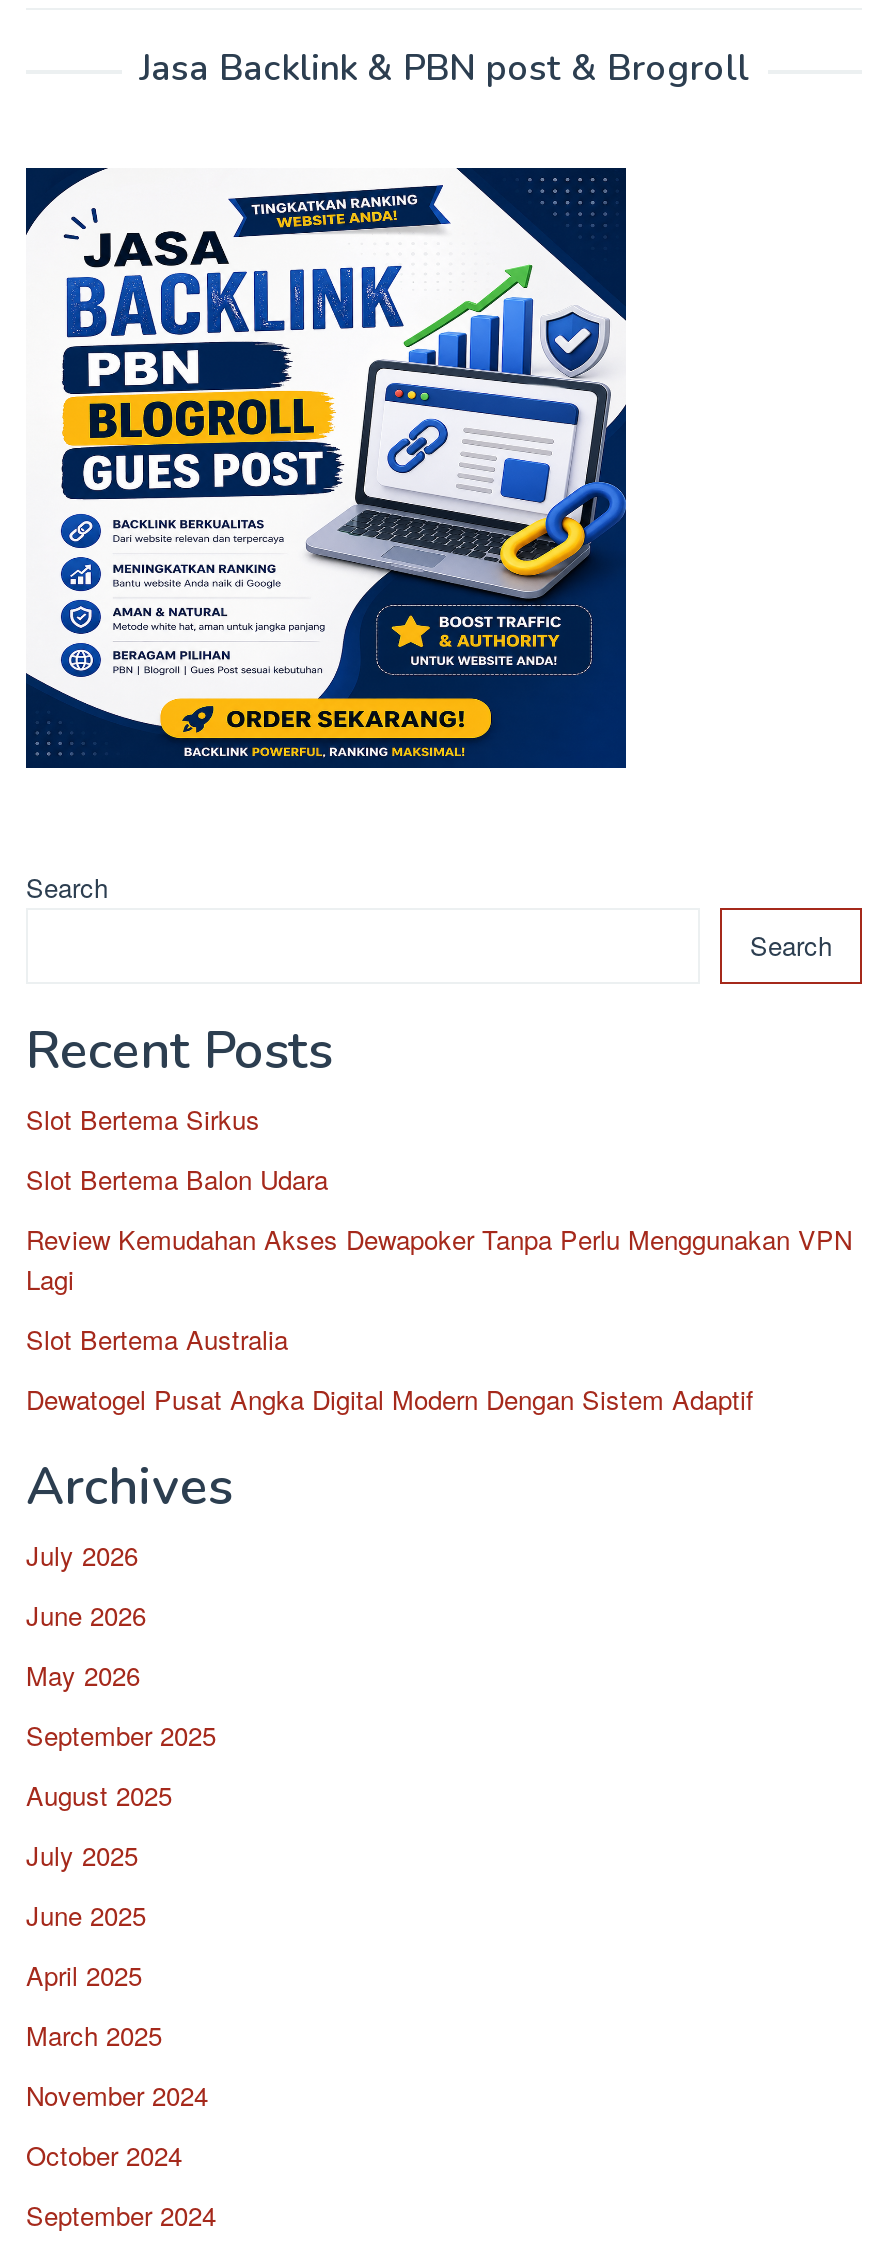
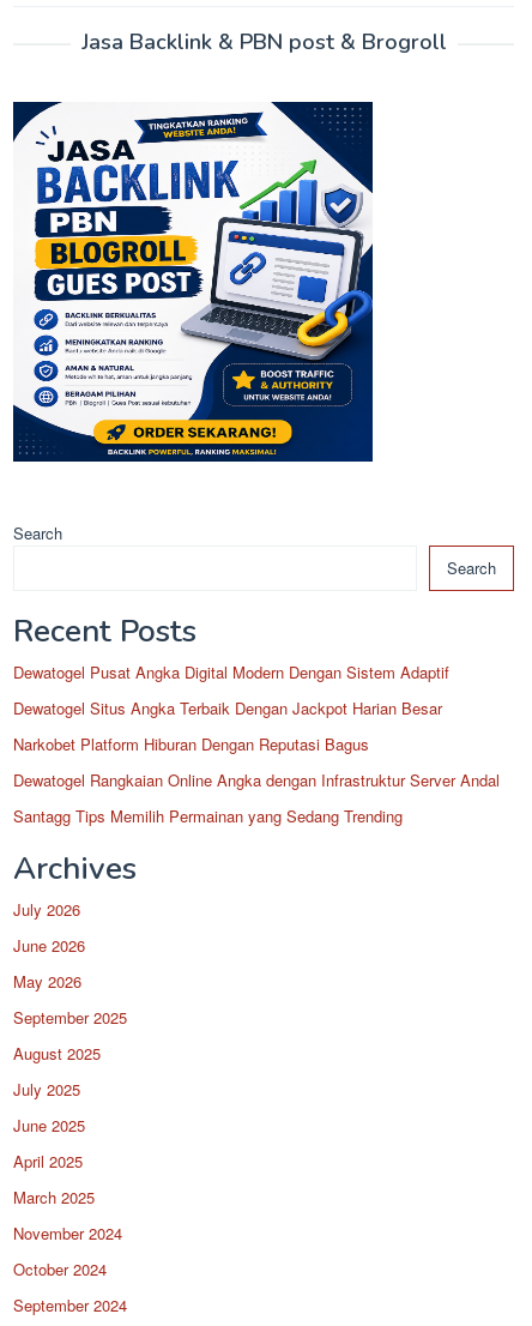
- Slot Bertema Sirkus
- Slot Bertema Balon Udara
- Review Kemudahan Akses Dewapoker Tanpa Perlu Menggunakan VPN
- Lagi
- Slot Bertema Australia

moved up: Dewatogel Pusat Angka Digital Modern Dengan Sistem Adaptif

+ Dewatogel Situs Angka Terbaik Dengan Jackpot Harian Besar
+ Narkobet Platform Hiburan Dengan Reputasi Bagus
+ Dewatogel Rangkaian Online Angka dengan Infrastruktur Server Andal
+ Santagg Tips Memilih Permainan yang Sedang Trending
